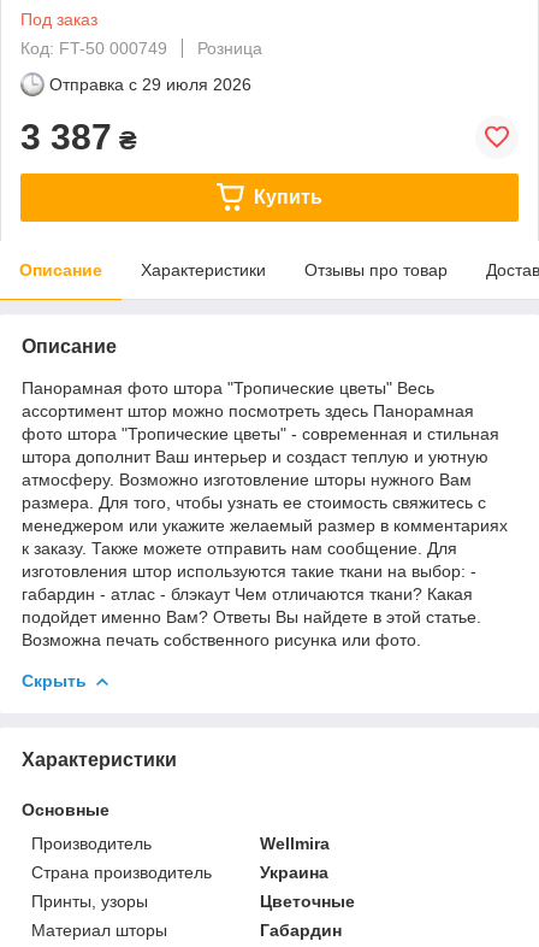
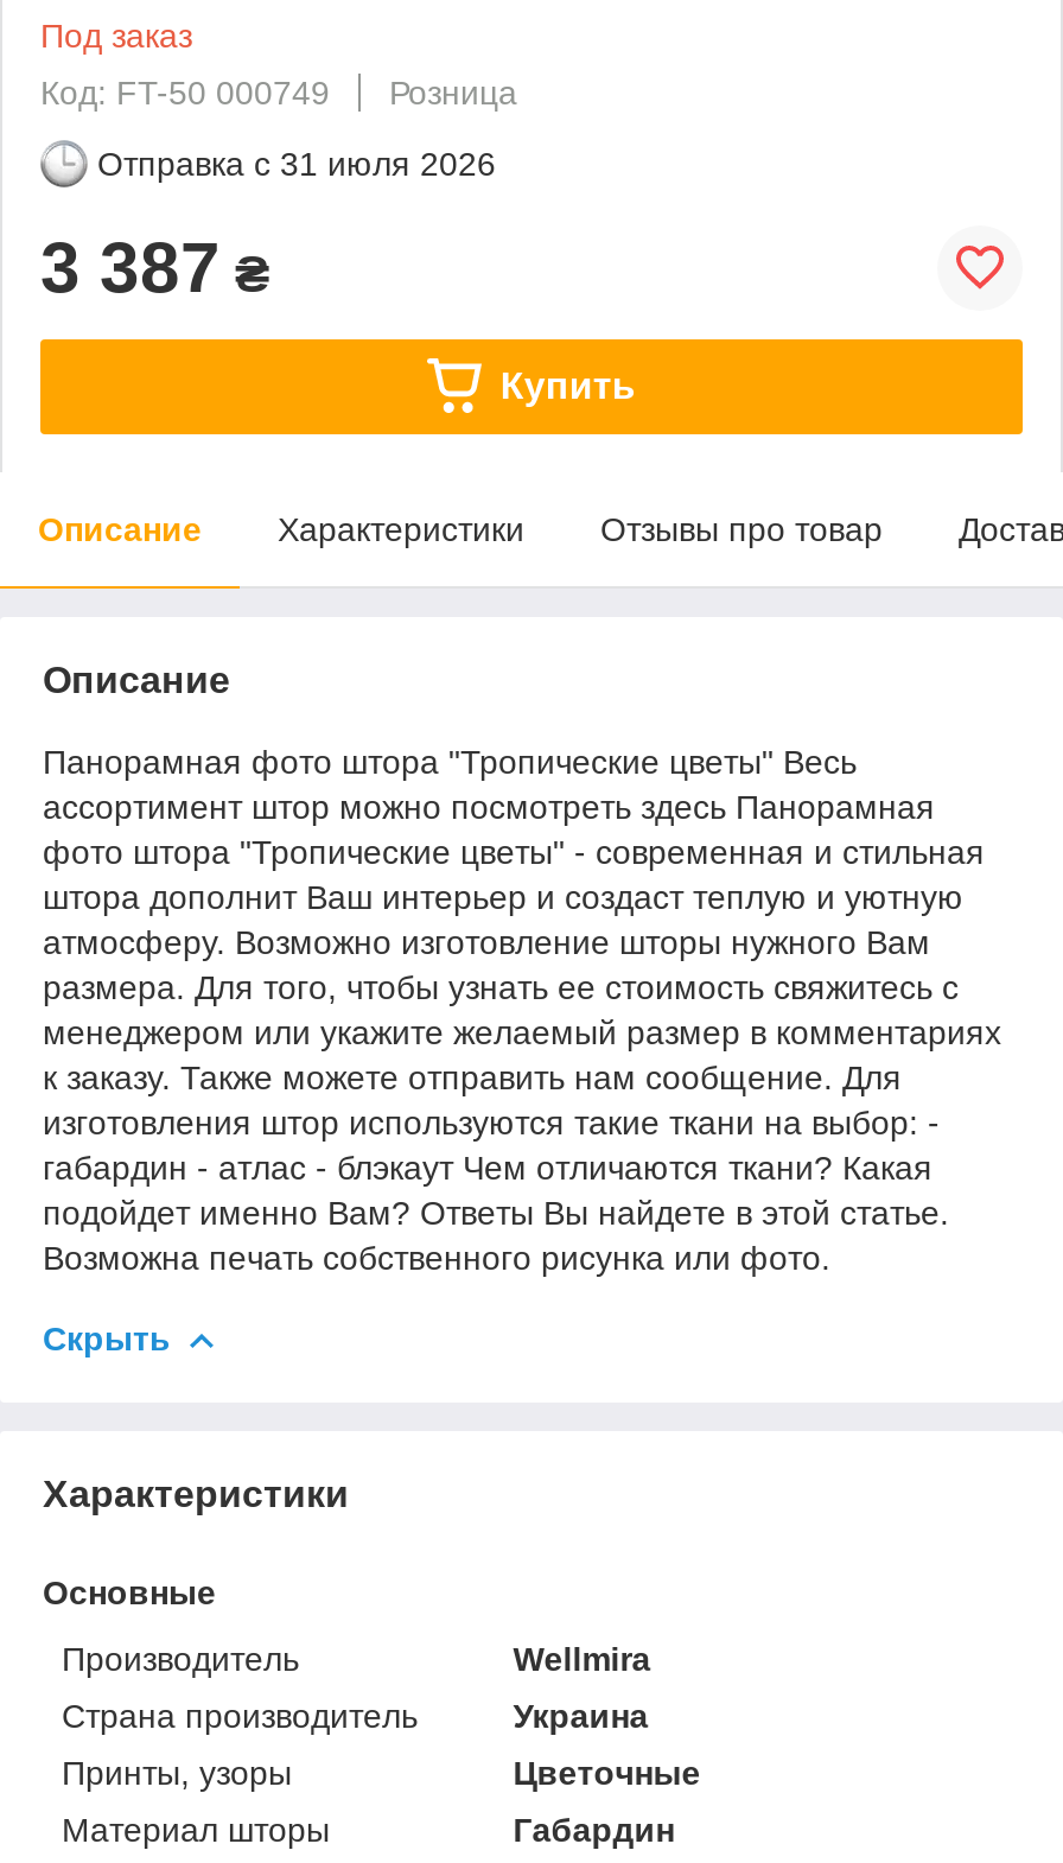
- Отправка с 29 июля 2026
+ Отправка с 31 июля 2026
